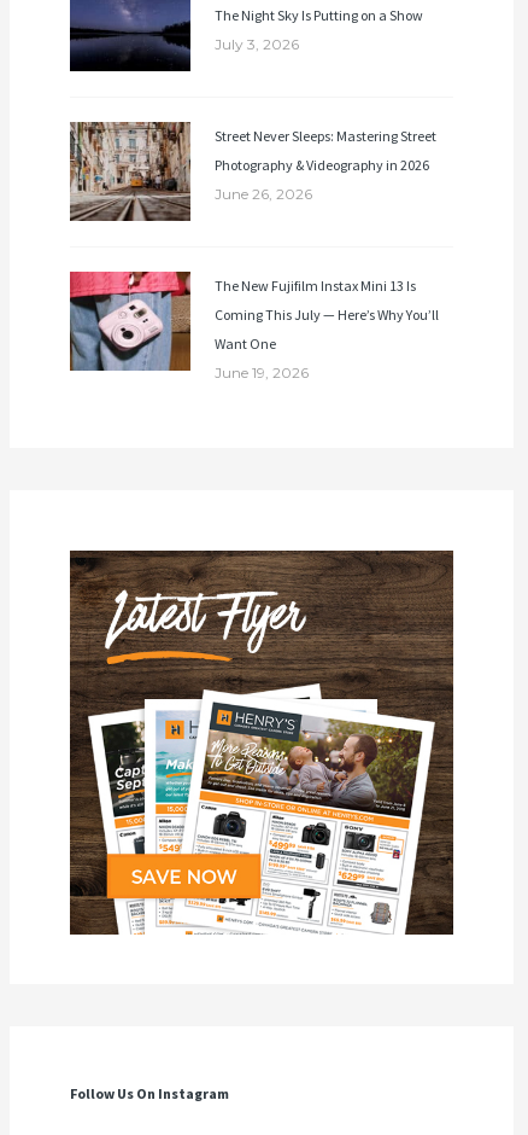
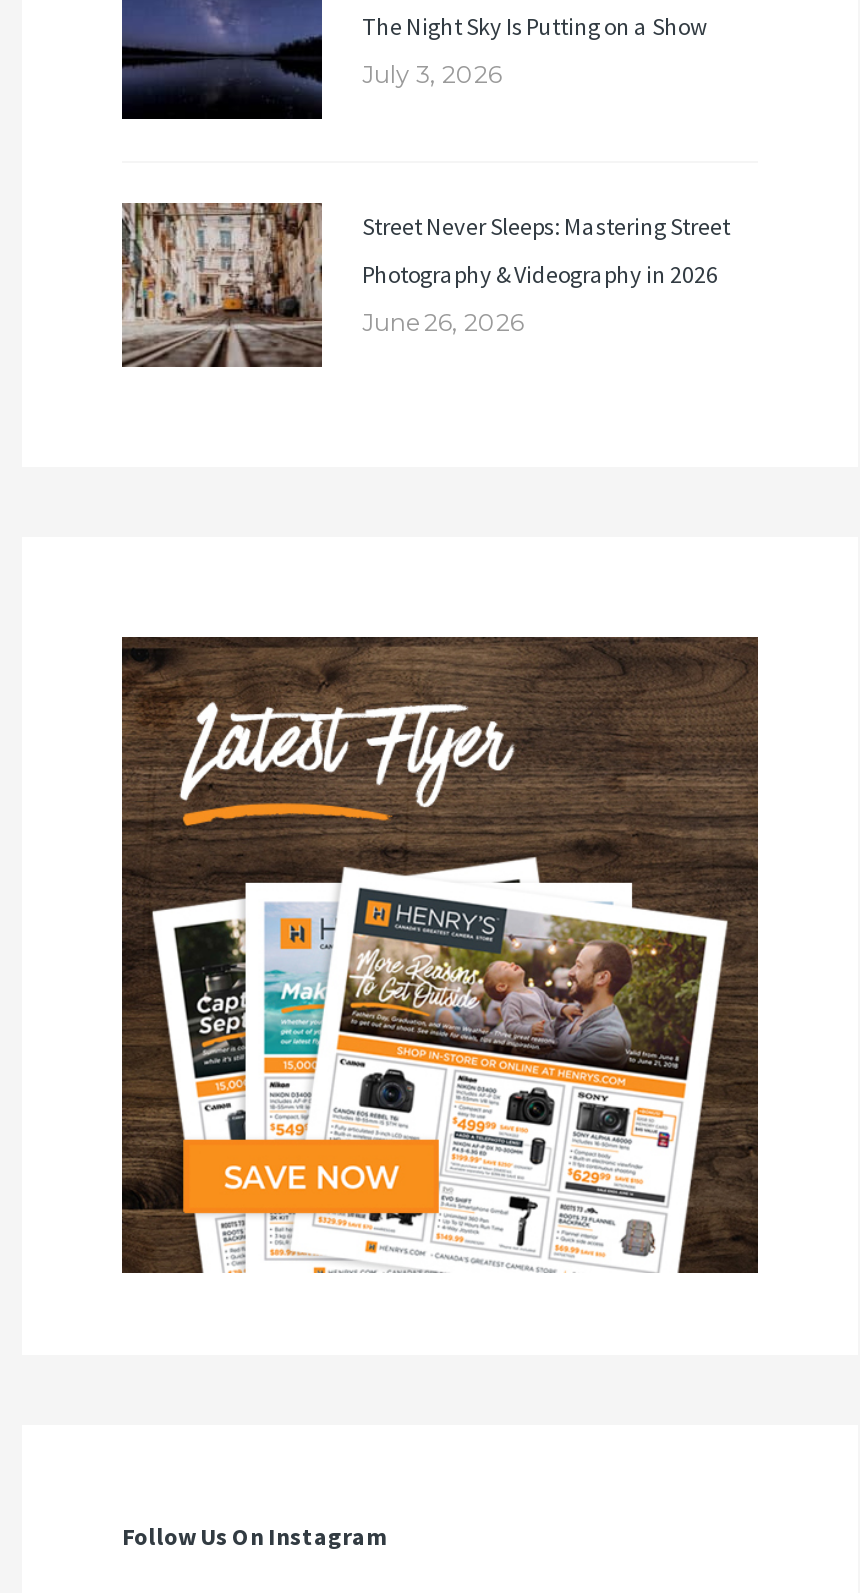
- [image]
- The New Fujifilm Instax Mini 13 Is
- Coming This July — Here’s Why You’ll
- Want One
- June 19, 2026
